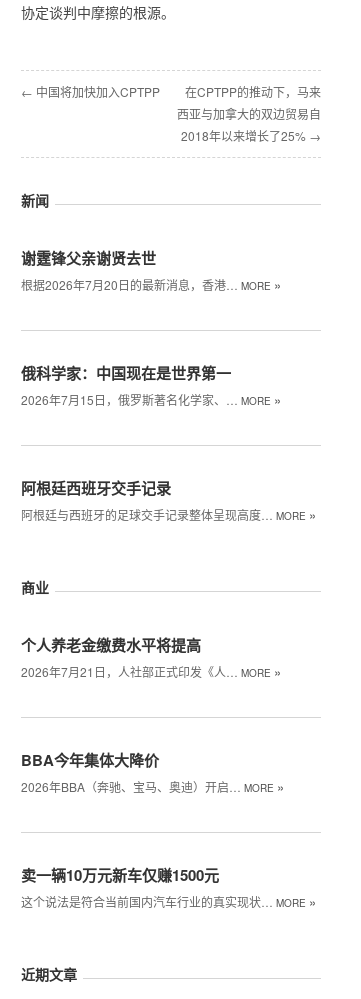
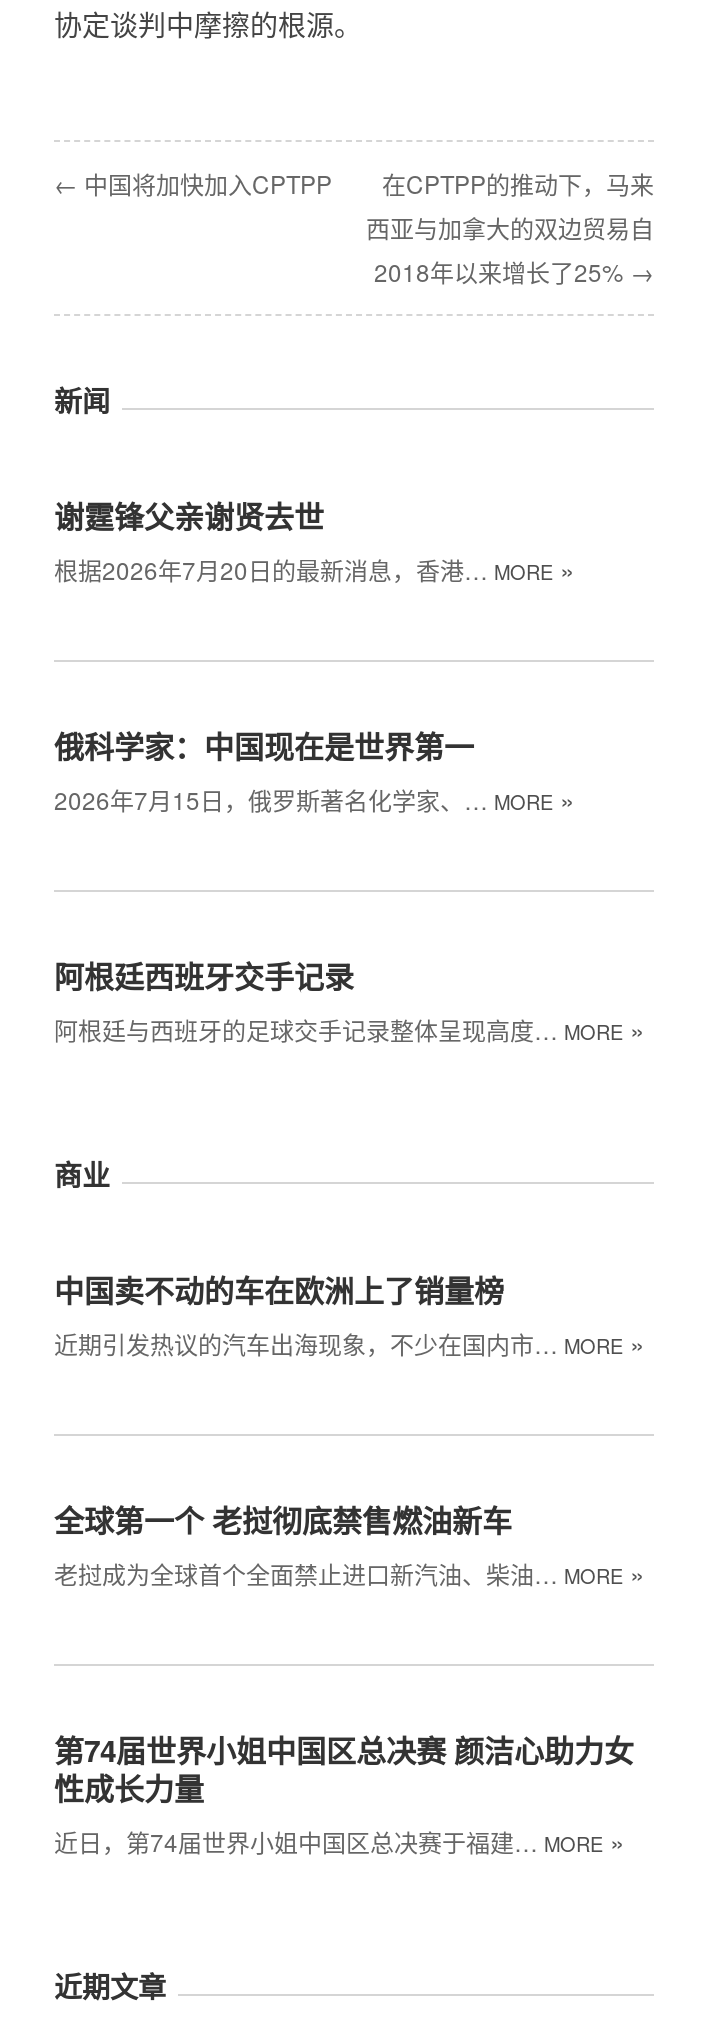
- 个人养老金缴费水平将提高
- 2026年7月21日，人社部正式印发《人… MORE»
+ 中国卖不动的车在欧洲上了销量榜
+ 近期引发热议的汽车出海现象，不少在国内市… MORE»

- BBA今年集体大降价
- 2026年BBA（奔驰、宝马、奥迪）开启… MORE»
+ 全球第一个 老挝彻底禁售燃油新车
+ 老挝成为全球首个全面禁止进口新汽油、柴油… MORE»

- 卖一辆10万元新车仅赚1500元
- 这个说法是符合当前国内汽车行业的真实现状… MORE»
+ 第74届世界小姐中国区总决赛 颜洁心助力女
+ 性成长力量
+ 近日，第74届世界小姐中国区总决赛于福建… MORE»
